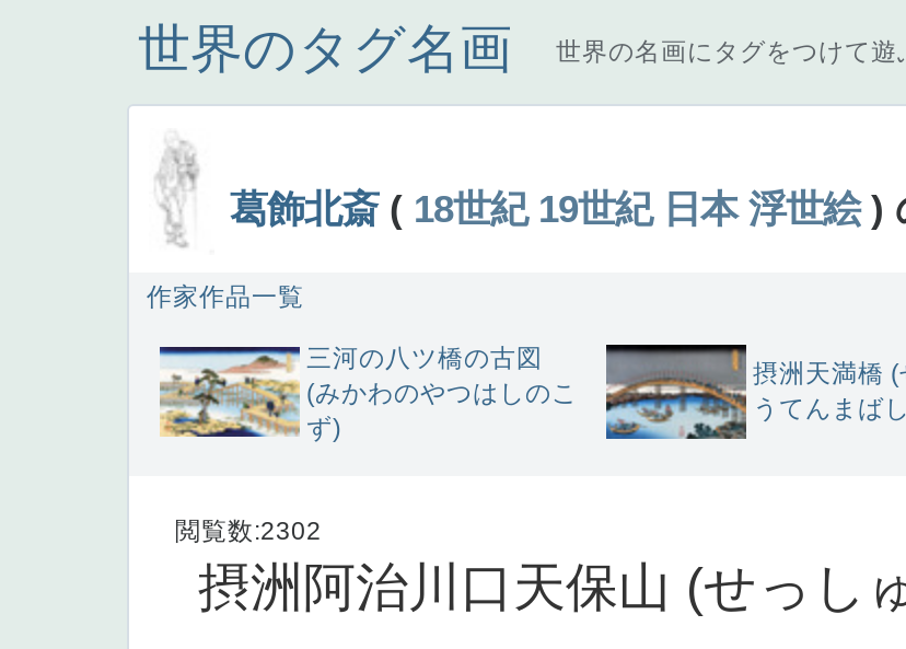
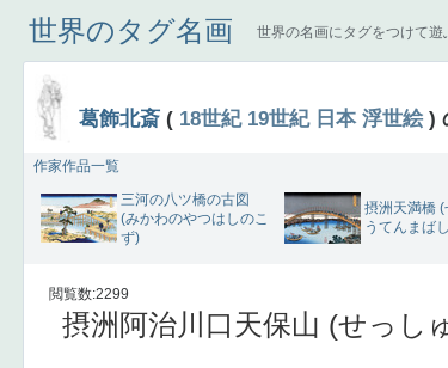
- 閲覧数:2302
+ 閲覧数:2299
